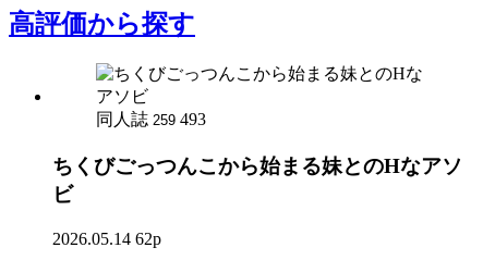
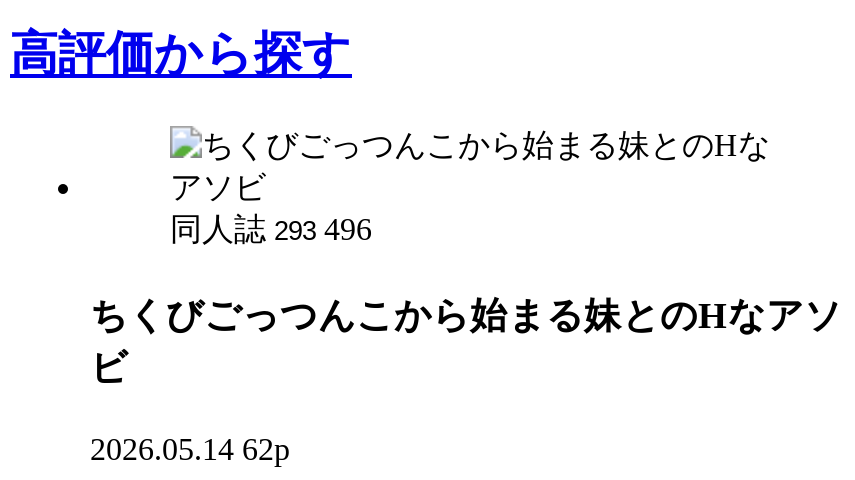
- 同人誌 259 493
+ 同人誌 293 496
